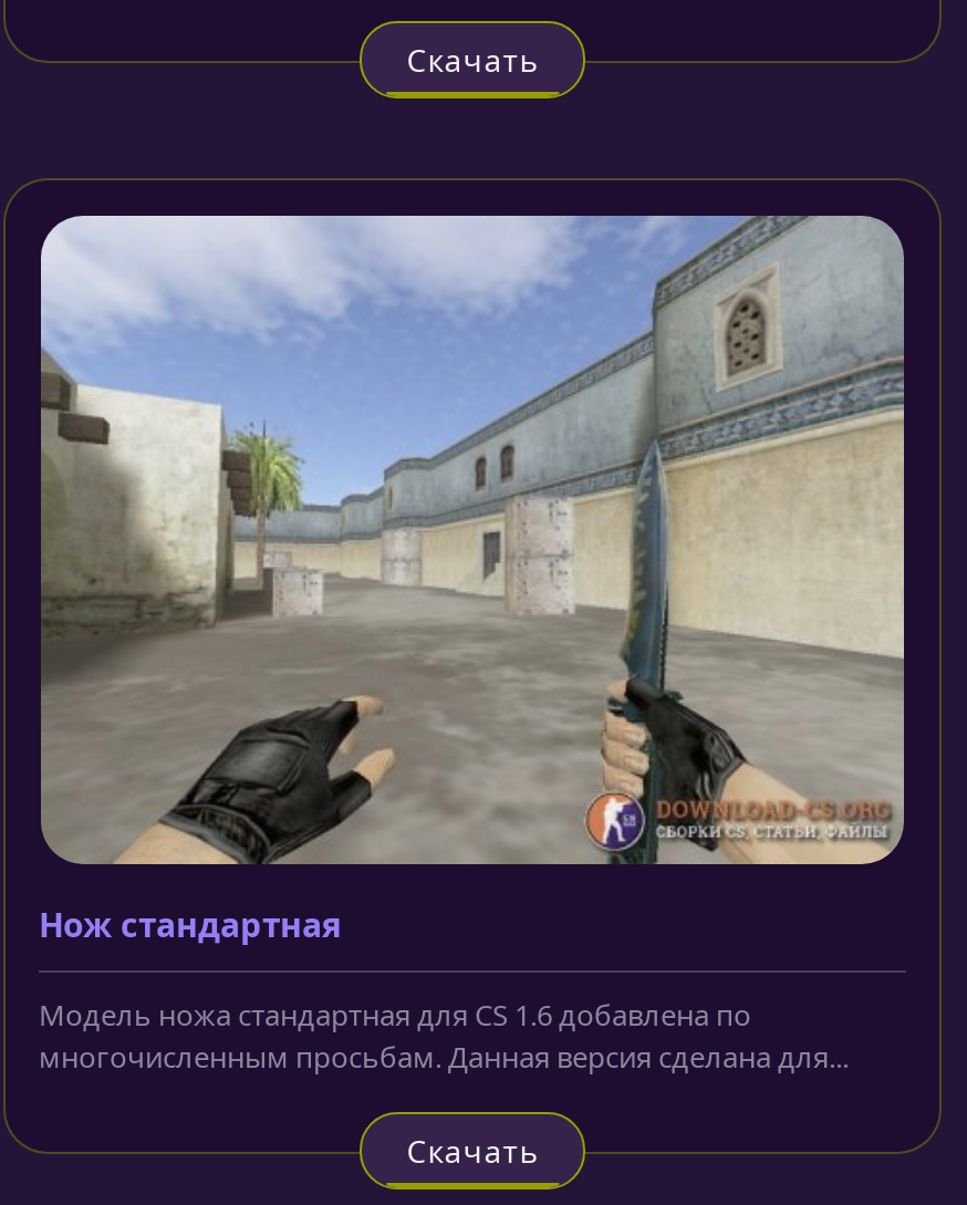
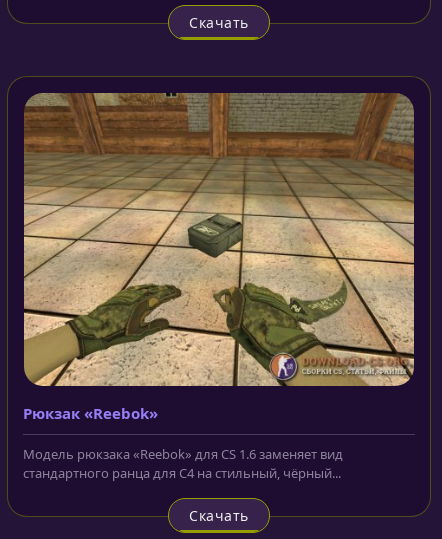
- [image]
- Нож стандартная
+ [image]
+ Рюкзак «Reebok»

- Модель ножа стандартная для CS 1.6 добавлена по
- многочисленным просьбам. Данная версия сделана для...
+ Модель рюкзака «Reebok» для CS 1.6 заменяет вид
+ стандартного ранца для C4 на стильный, чёрный...
